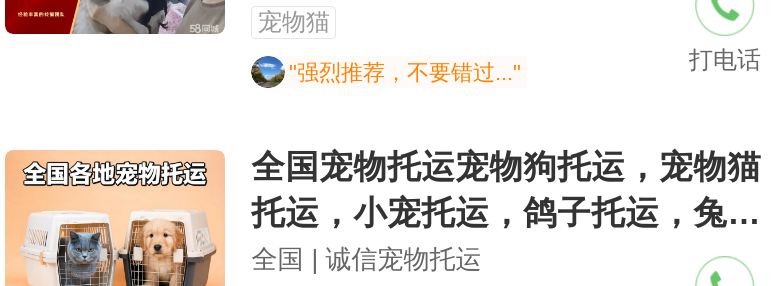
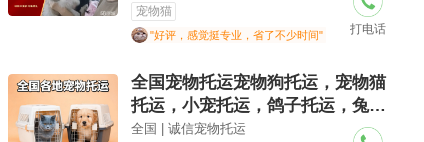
- "强烈推荐，不要错过..."
+ "好评，感觉挺专业，省了不少时间"
